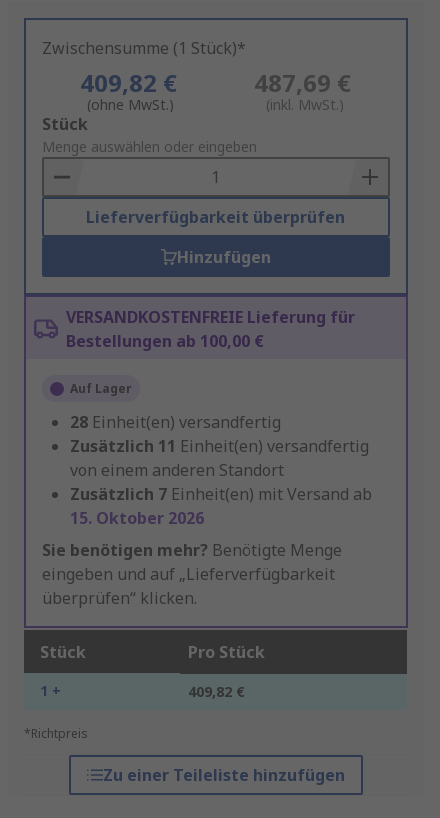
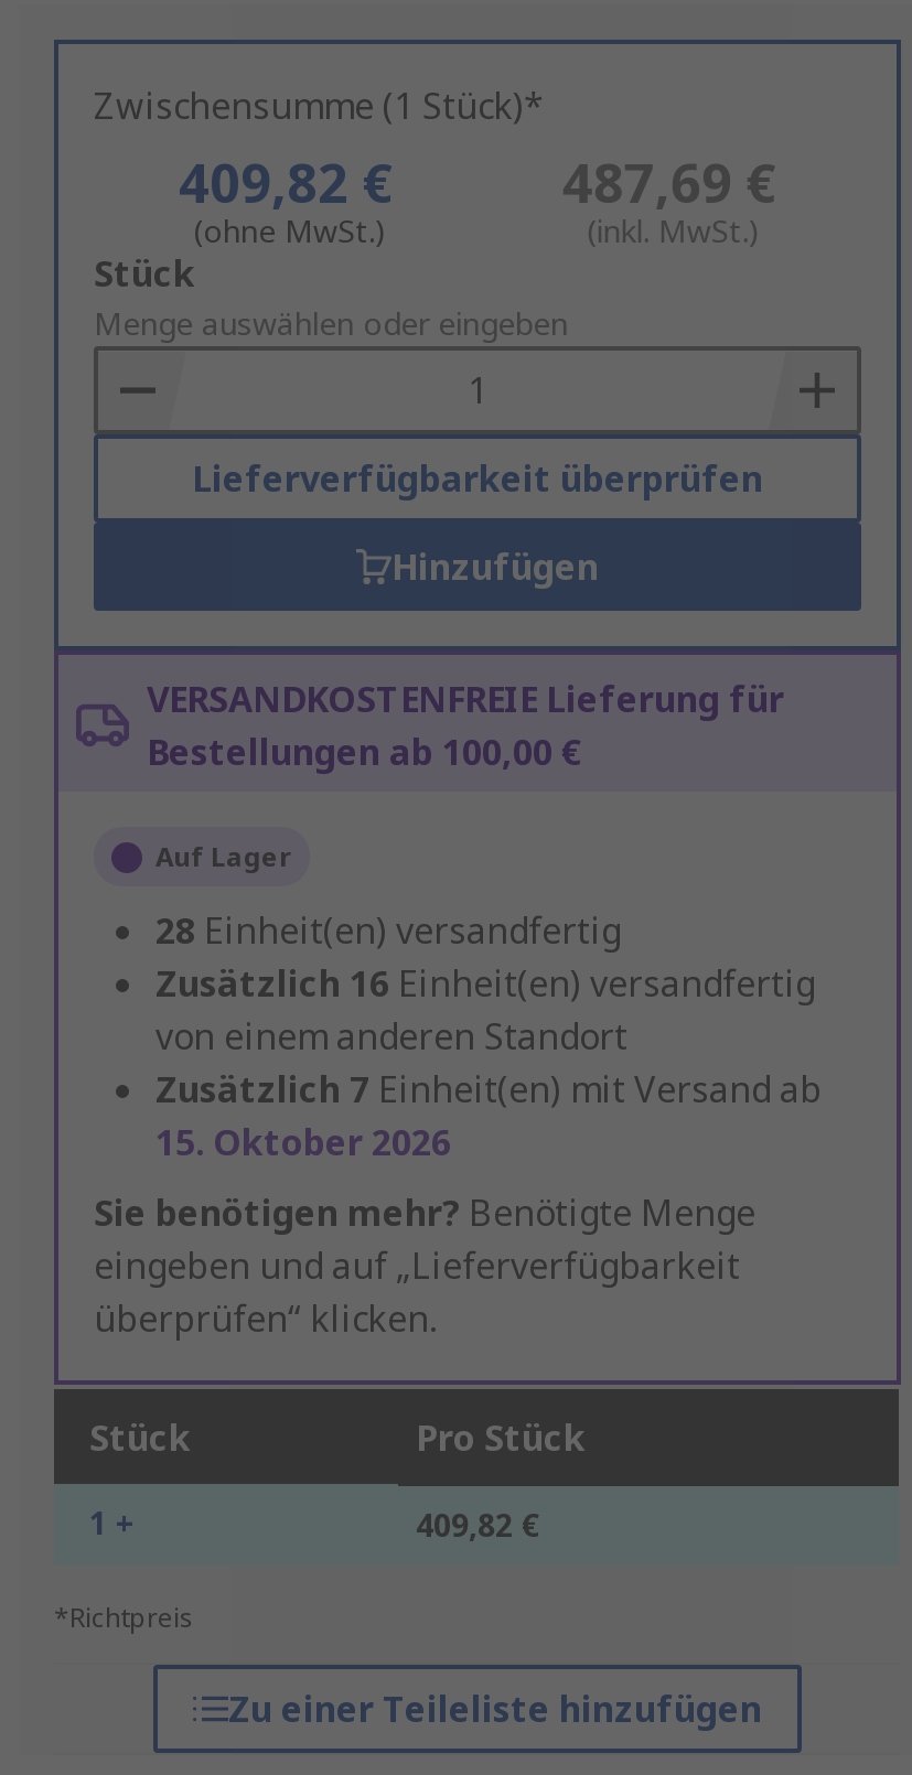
- Zusätzlich 11 Einheit(en) versandfertig
+ Zusätzlich 16 Einheit(en) versandfertig
